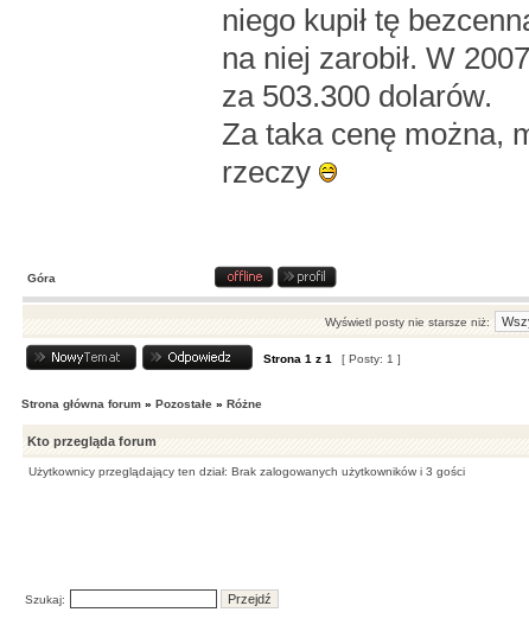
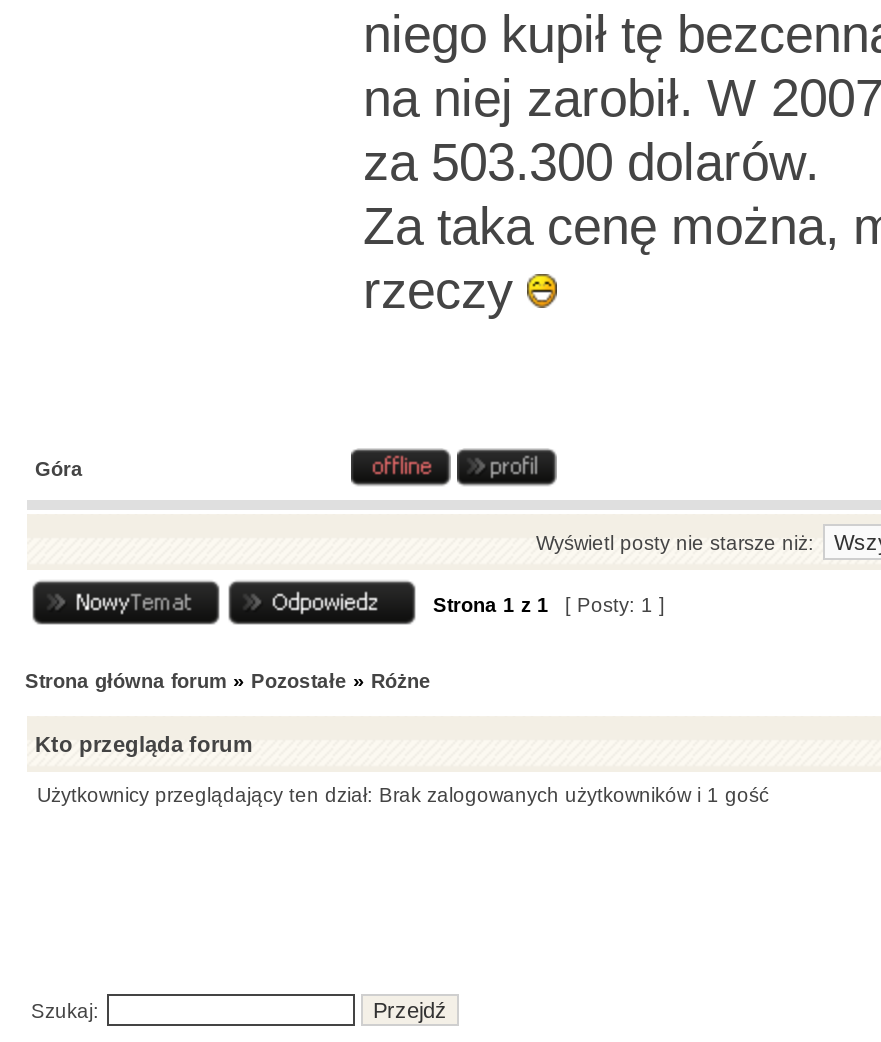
- Użytkownicy przeglądający ten dział: Brak zalogowanych użytkowników i 3 gości
+ Użytkownicy przeglądający ten dział: Brak zalogowanych użytkowników i 1 gość
